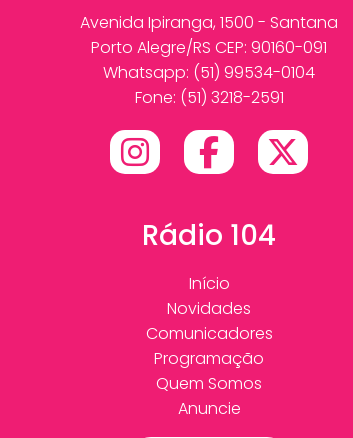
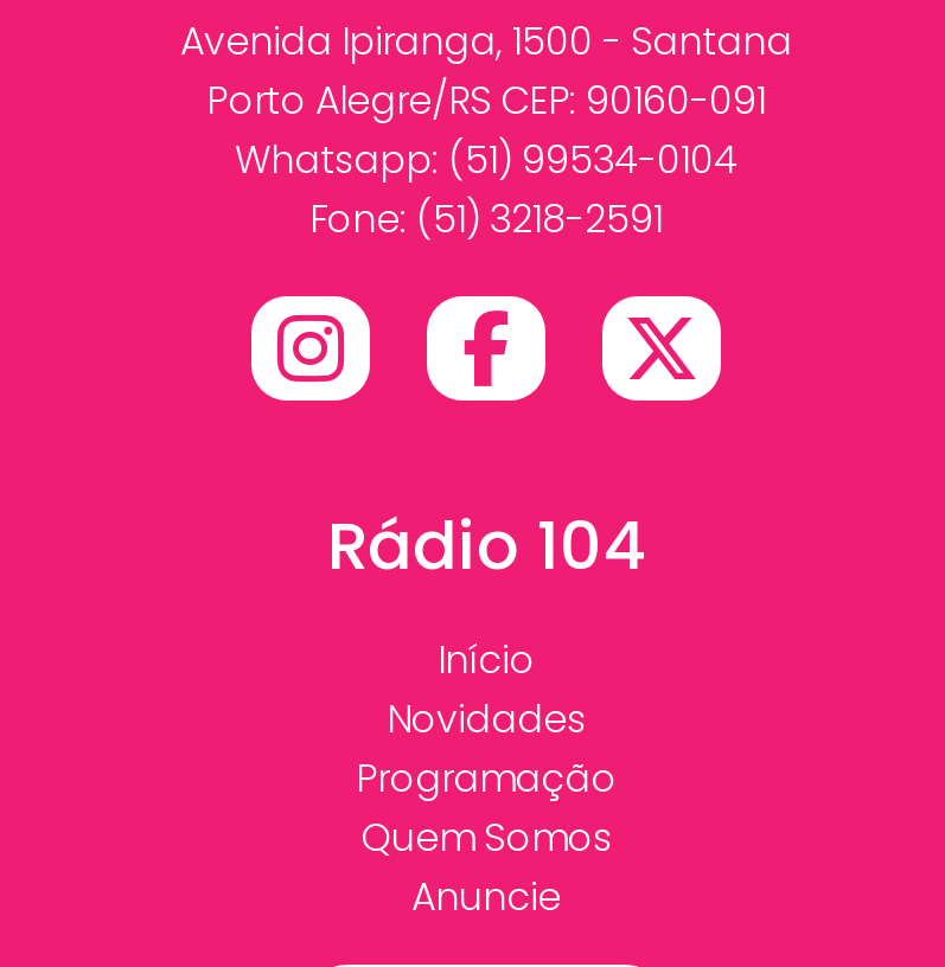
- Comunicadores
